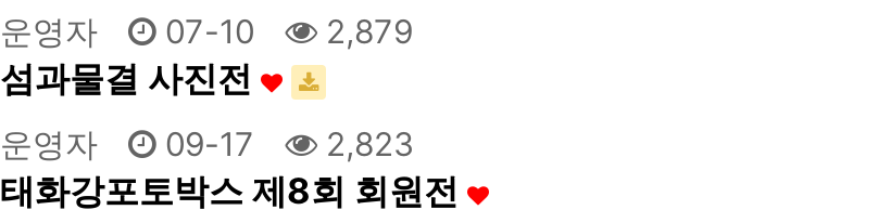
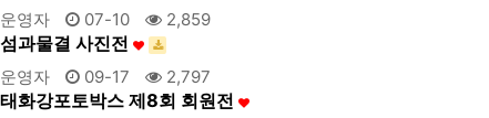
- 운영자 07-10 2,879
+ 운영자 07-10 2,859

- 운영자 09-17 2,823
+ 운영자 09-17 2,797
